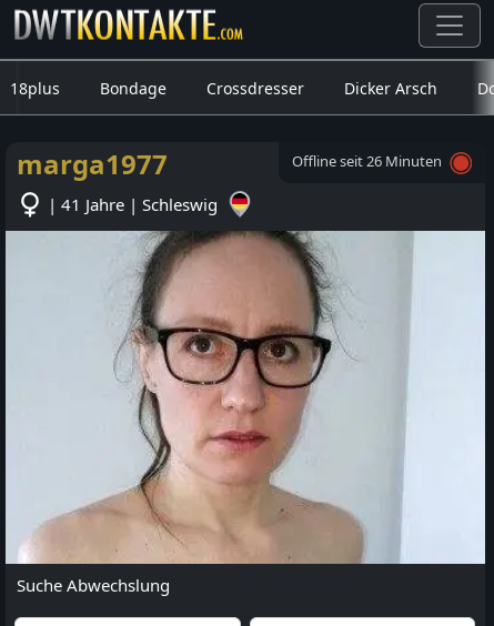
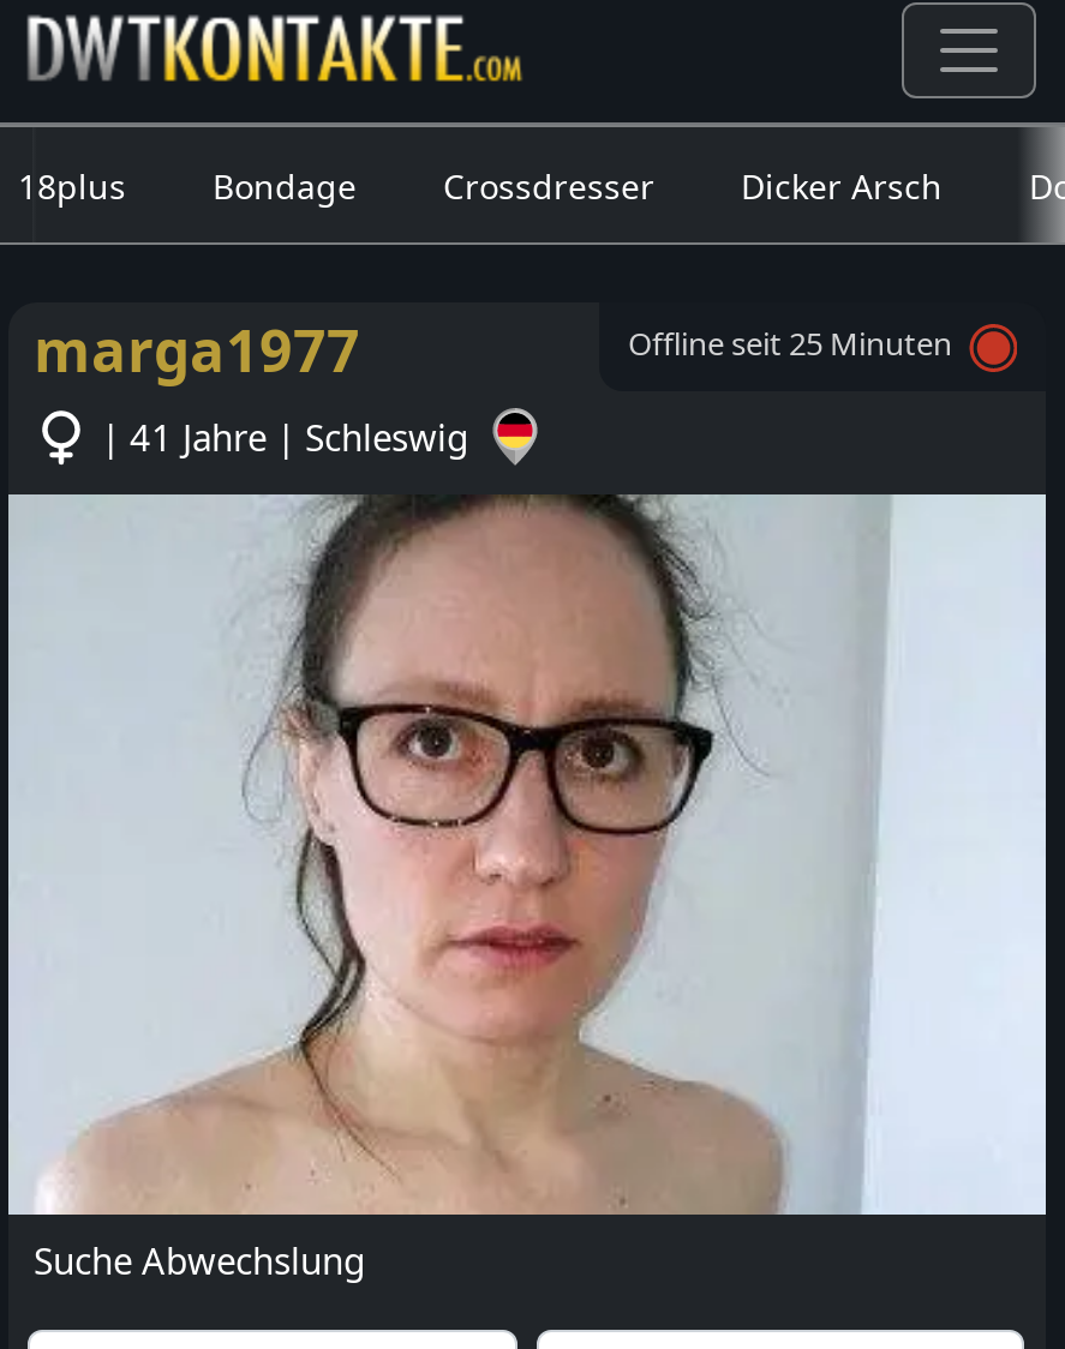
- Offline seit 26 Minuten
+ Offline seit 25 Minuten
